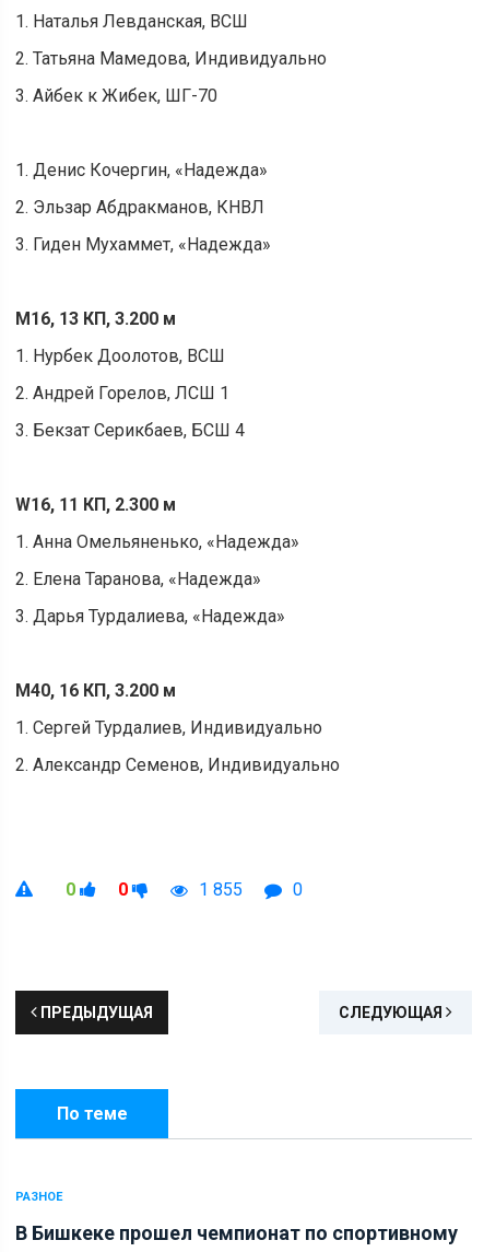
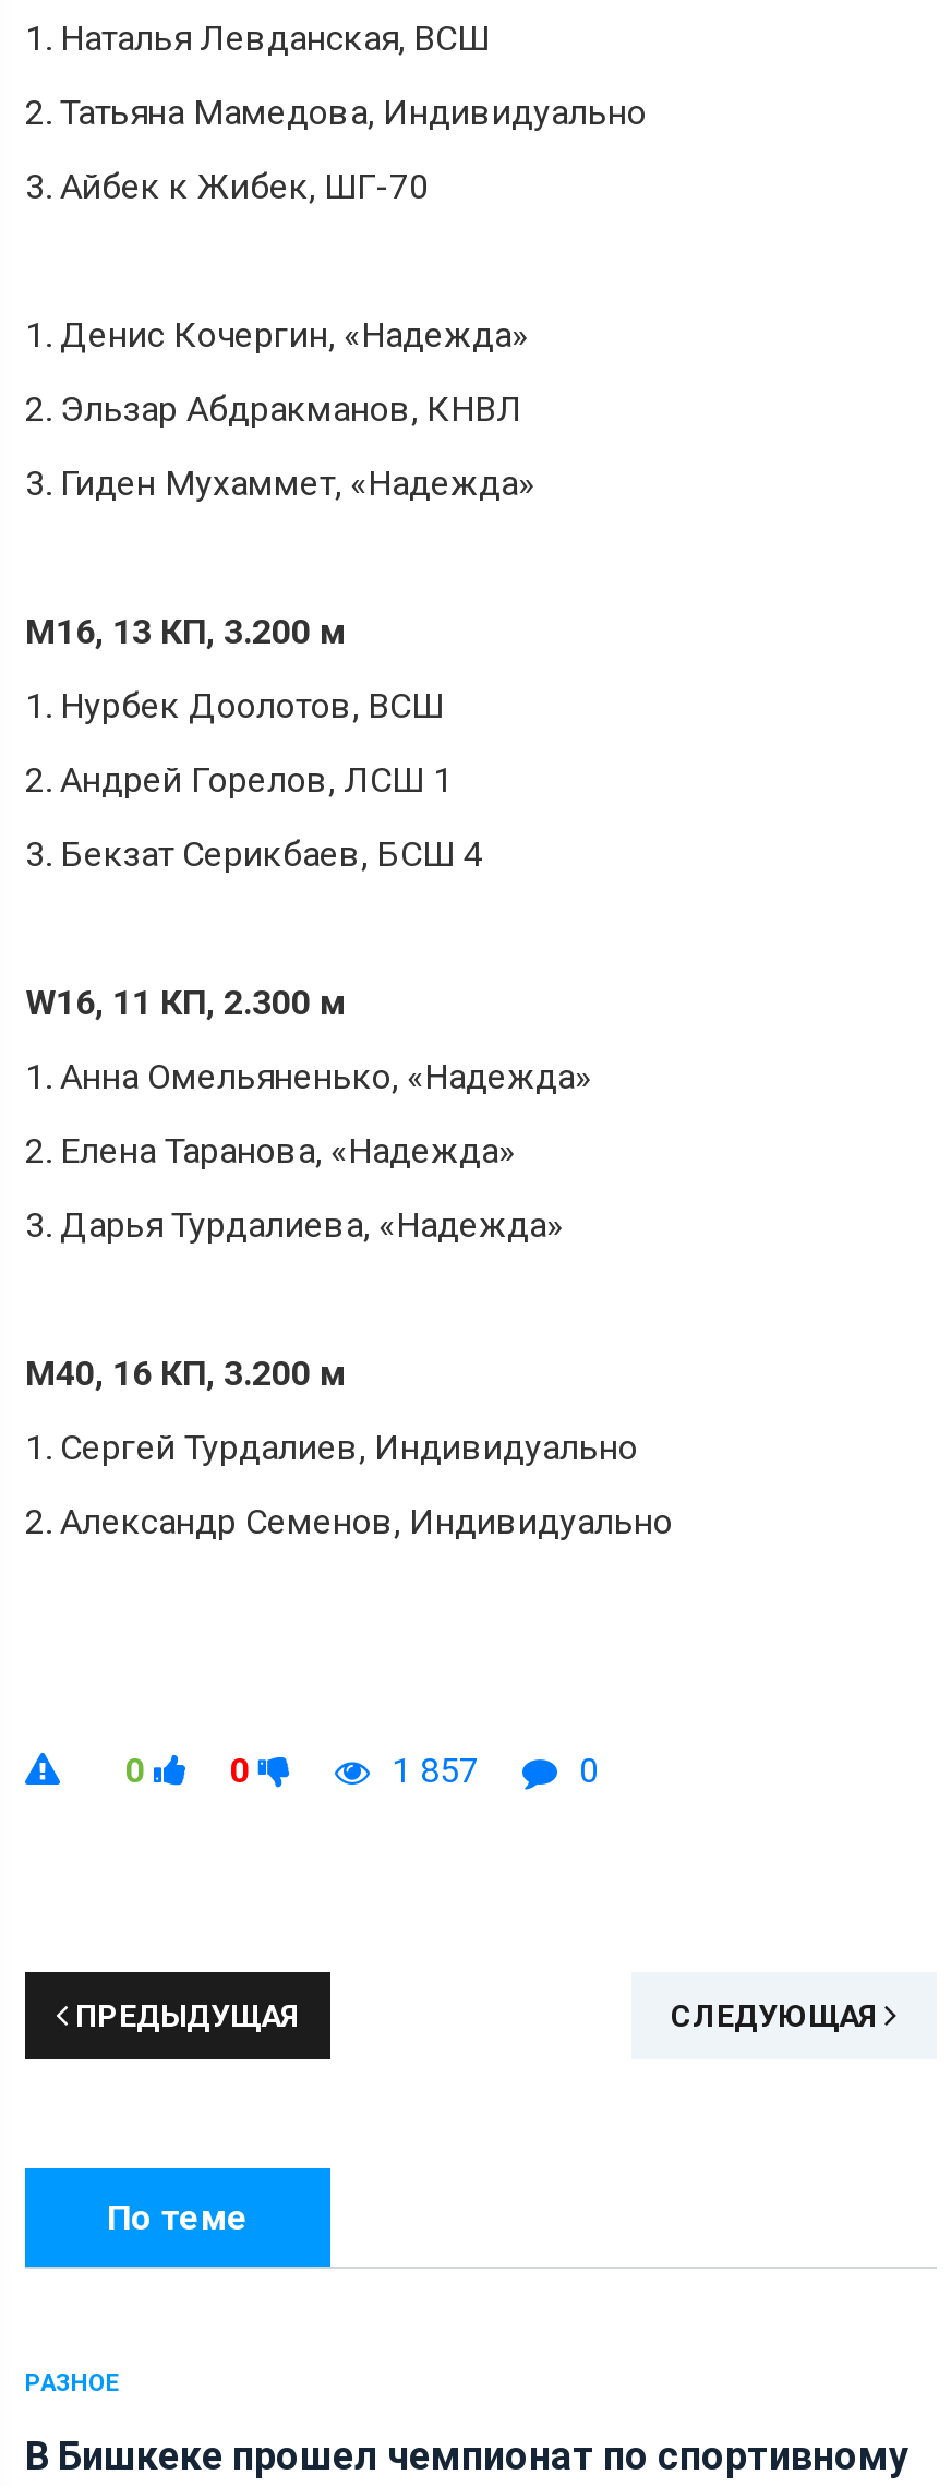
- 1 855
+ 1 857
